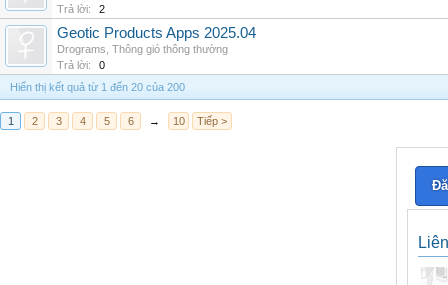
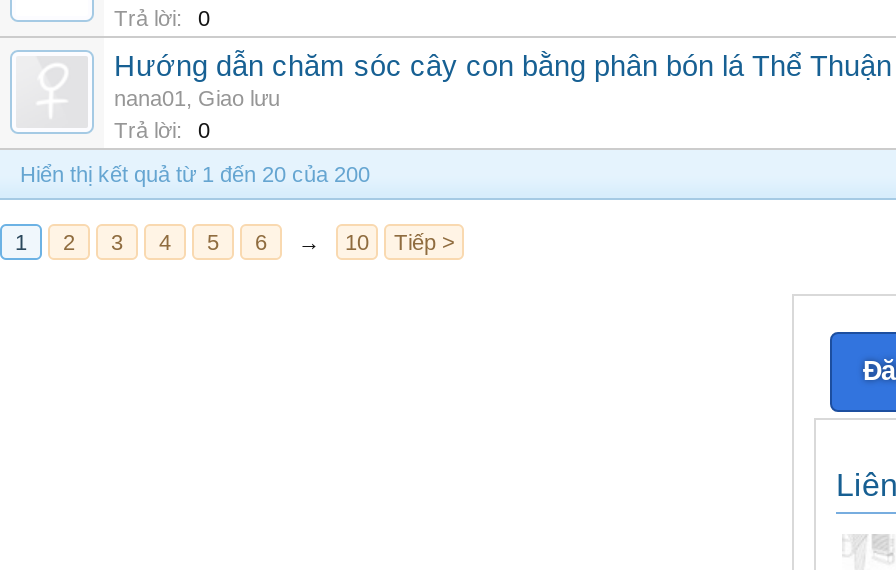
- Trả lời: 2
+ Trả lời: 0

- Geotic Products Apps 2025.04
- Drograms, Thông gió thông thường
+ Hướng dẫn chăm sóc cây con bằng phân bón lá Thể Thuận
+ nana01, Giao lưu
